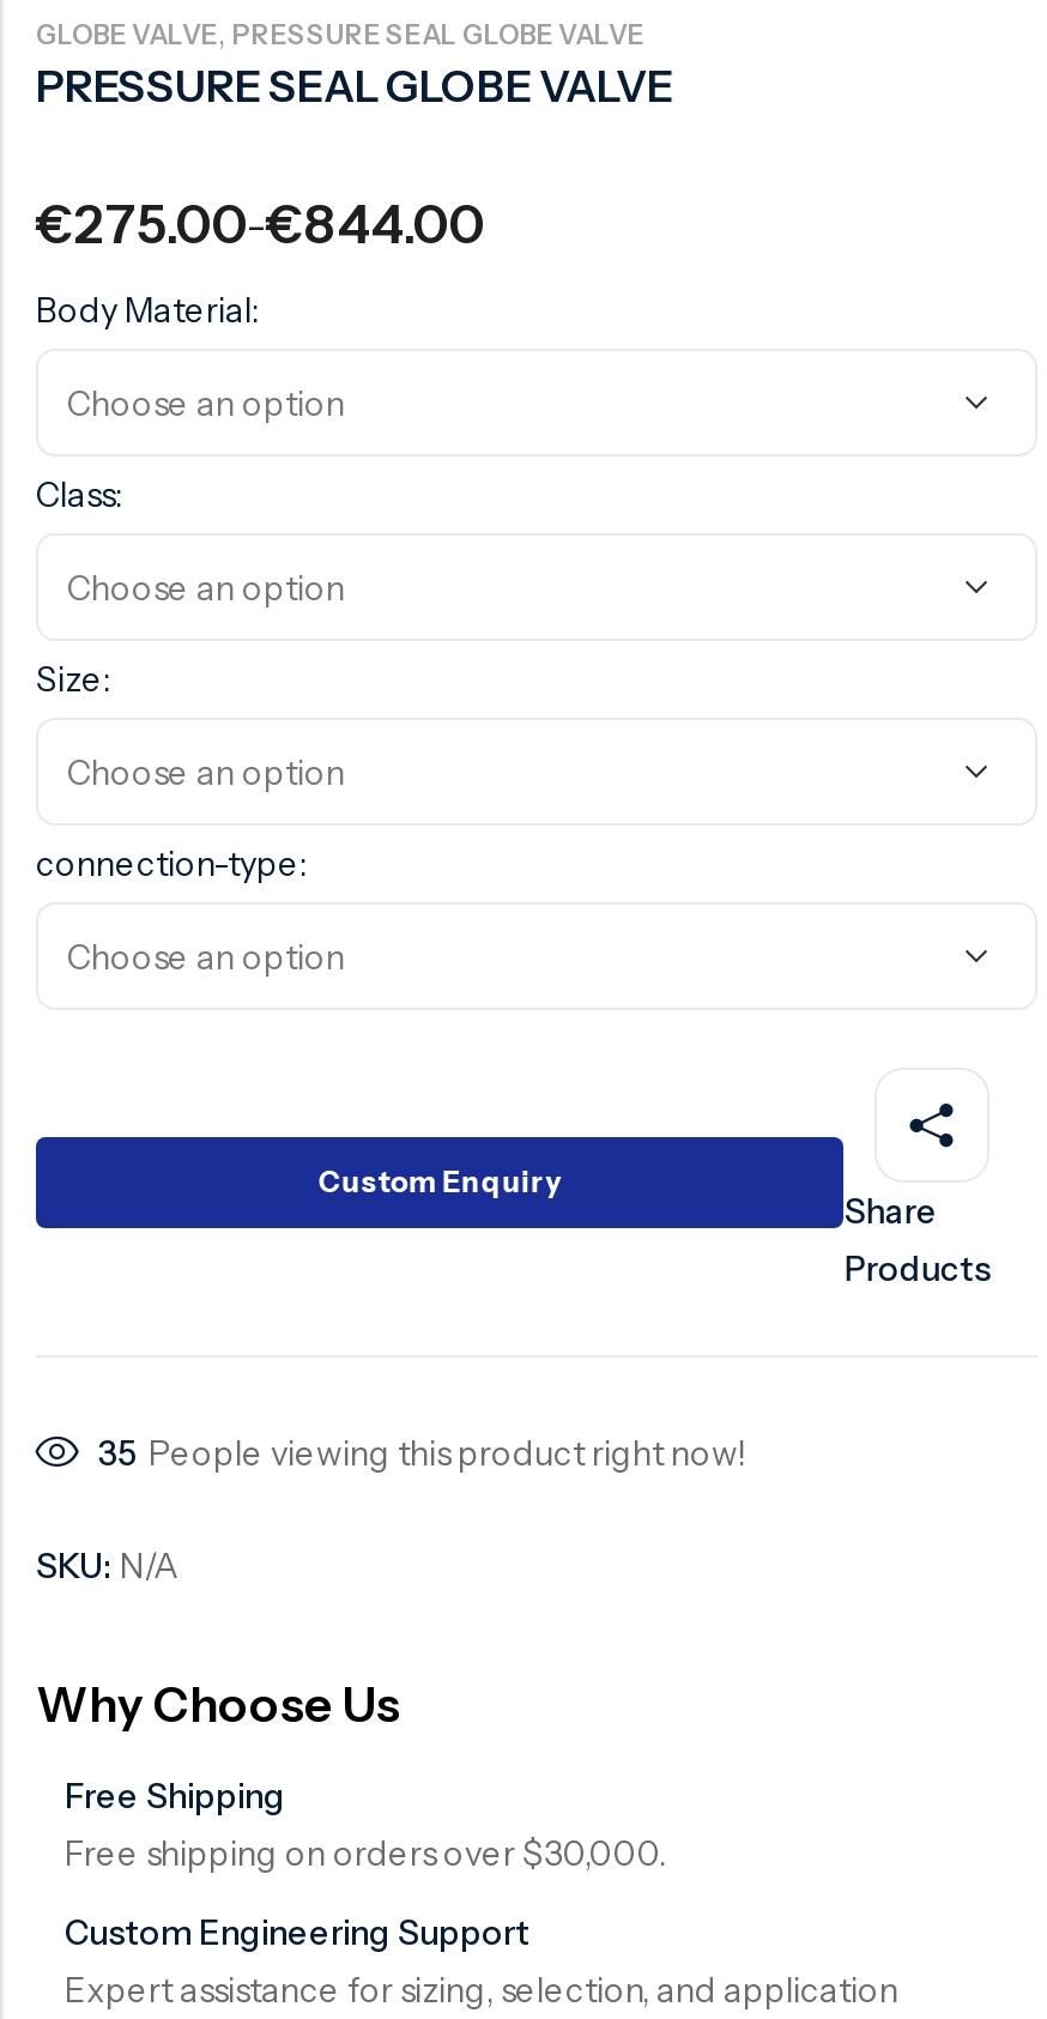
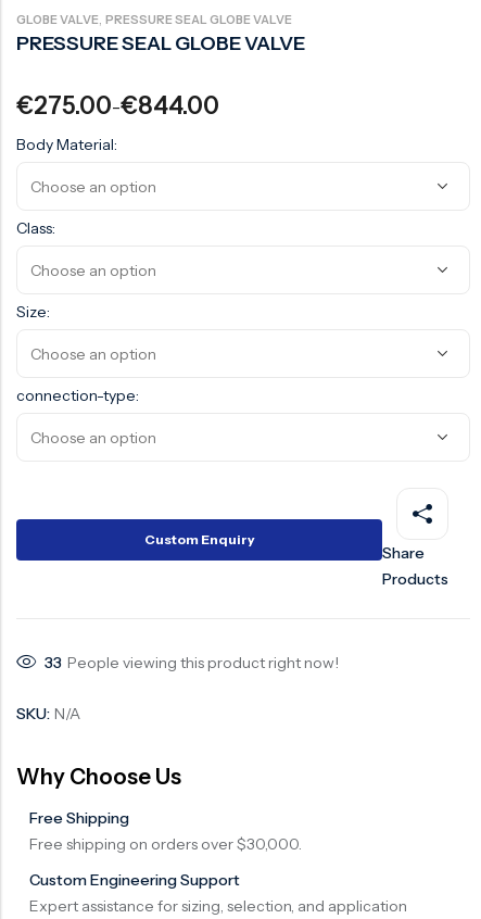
- 35 People viewing this product right now!
+ 33 People viewing this product right now!
